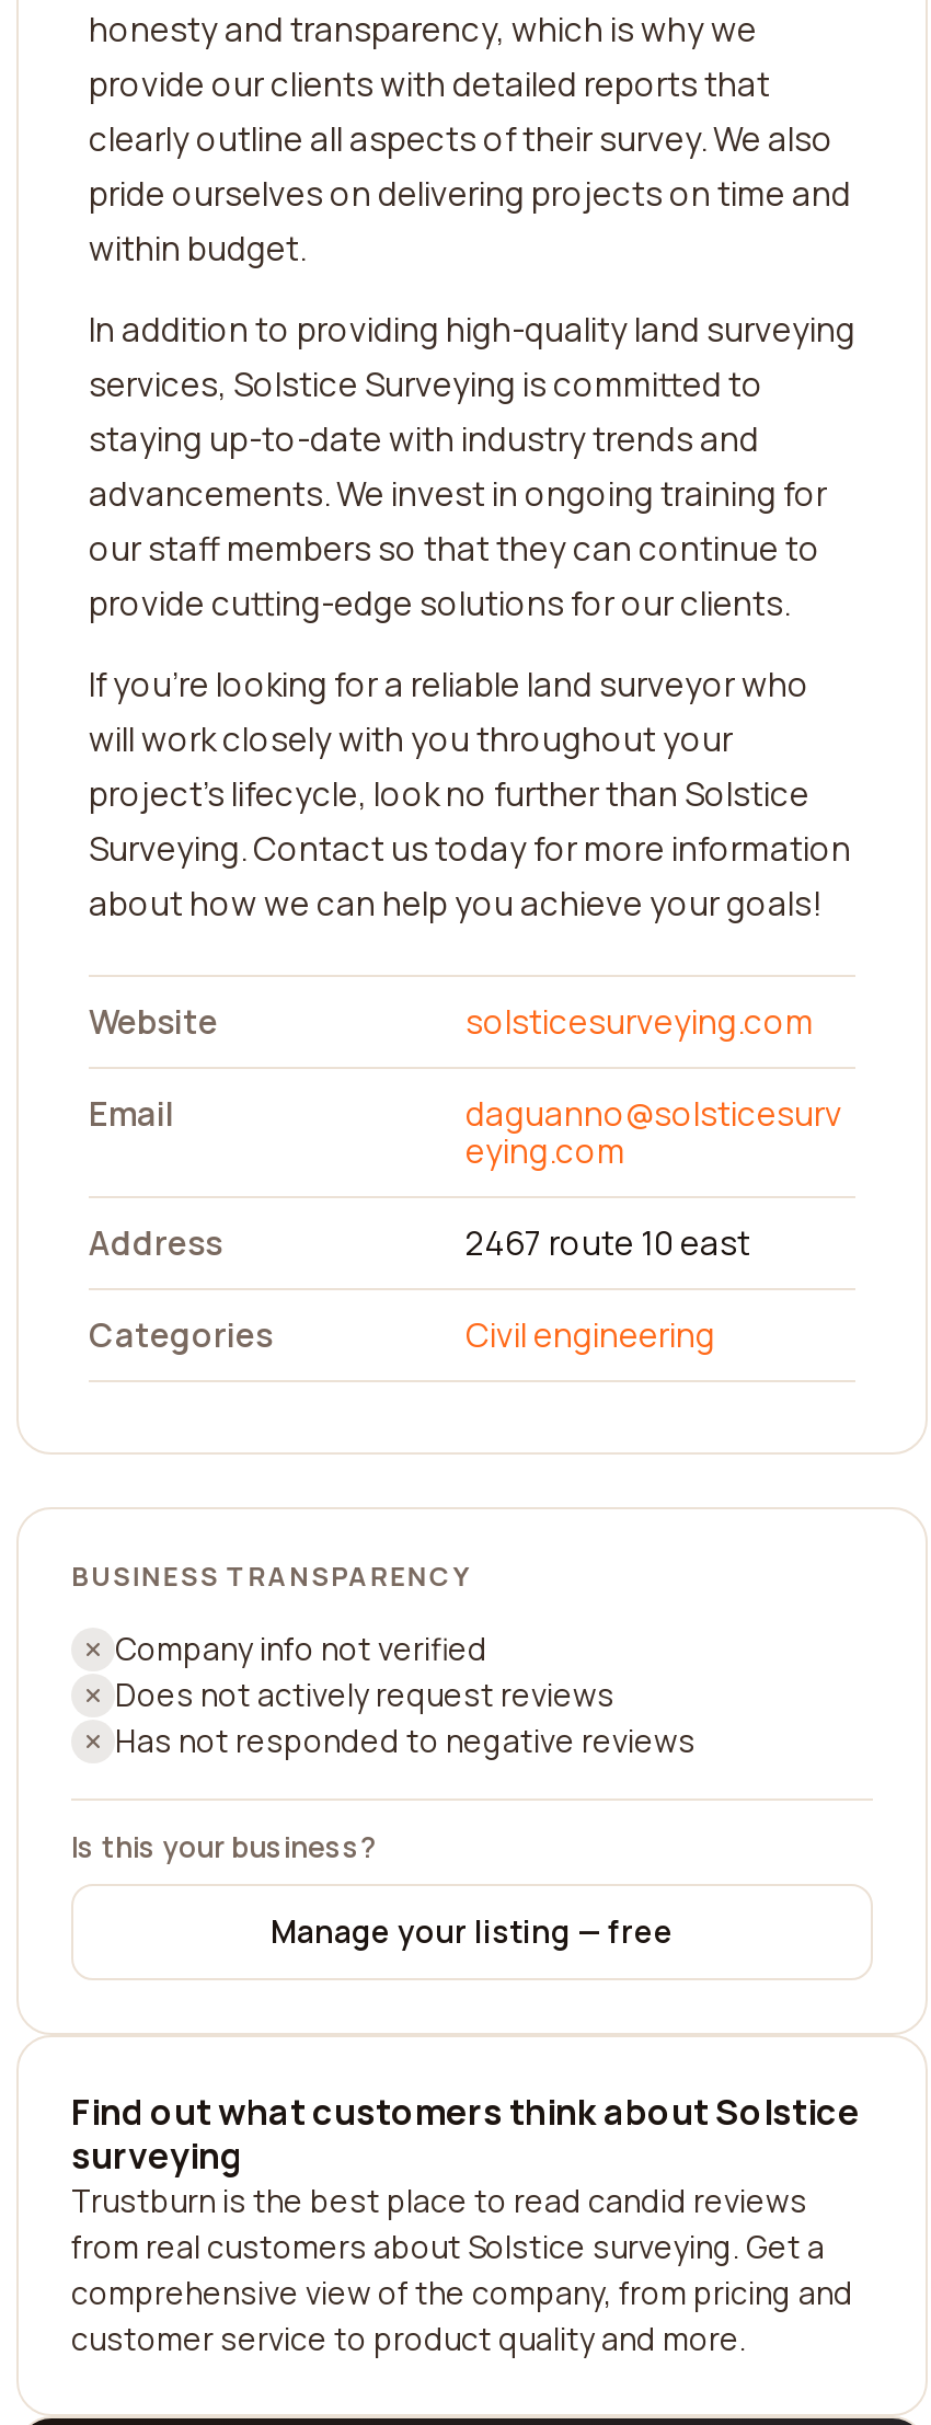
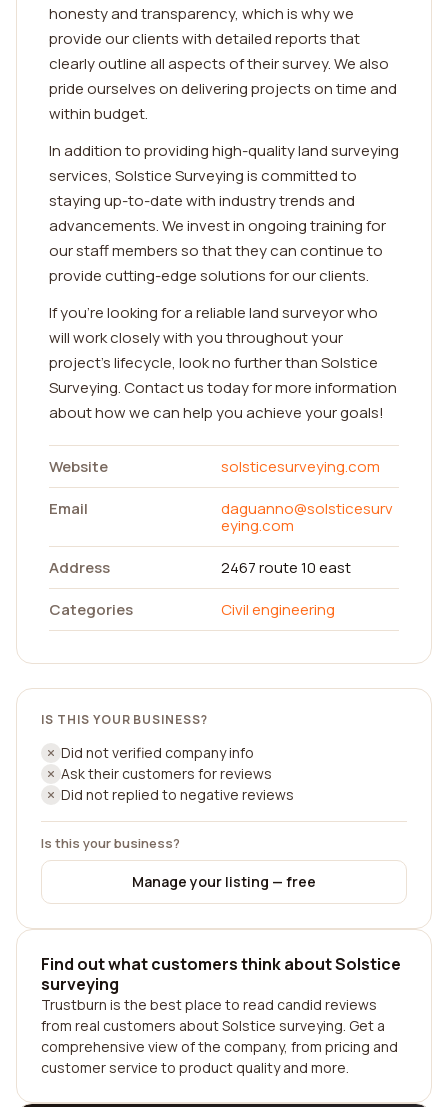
- BUSINESS TRANSPARENCY
+ IS THIS YOUR BUSINESS?

- Company info not verified
- Does not actively request reviews
- Has not responded to negative reviews
+ Did not verified company info
+ Ask their customers for reviews
+ Did not replied to negative reviews
